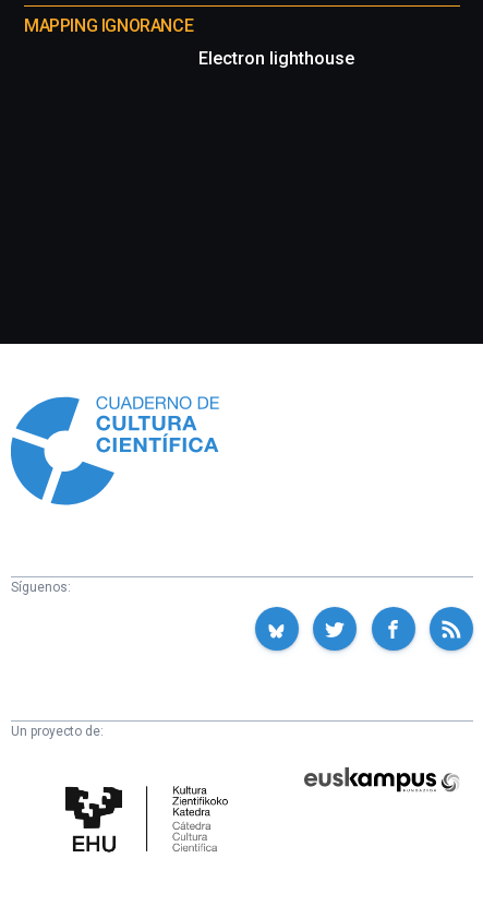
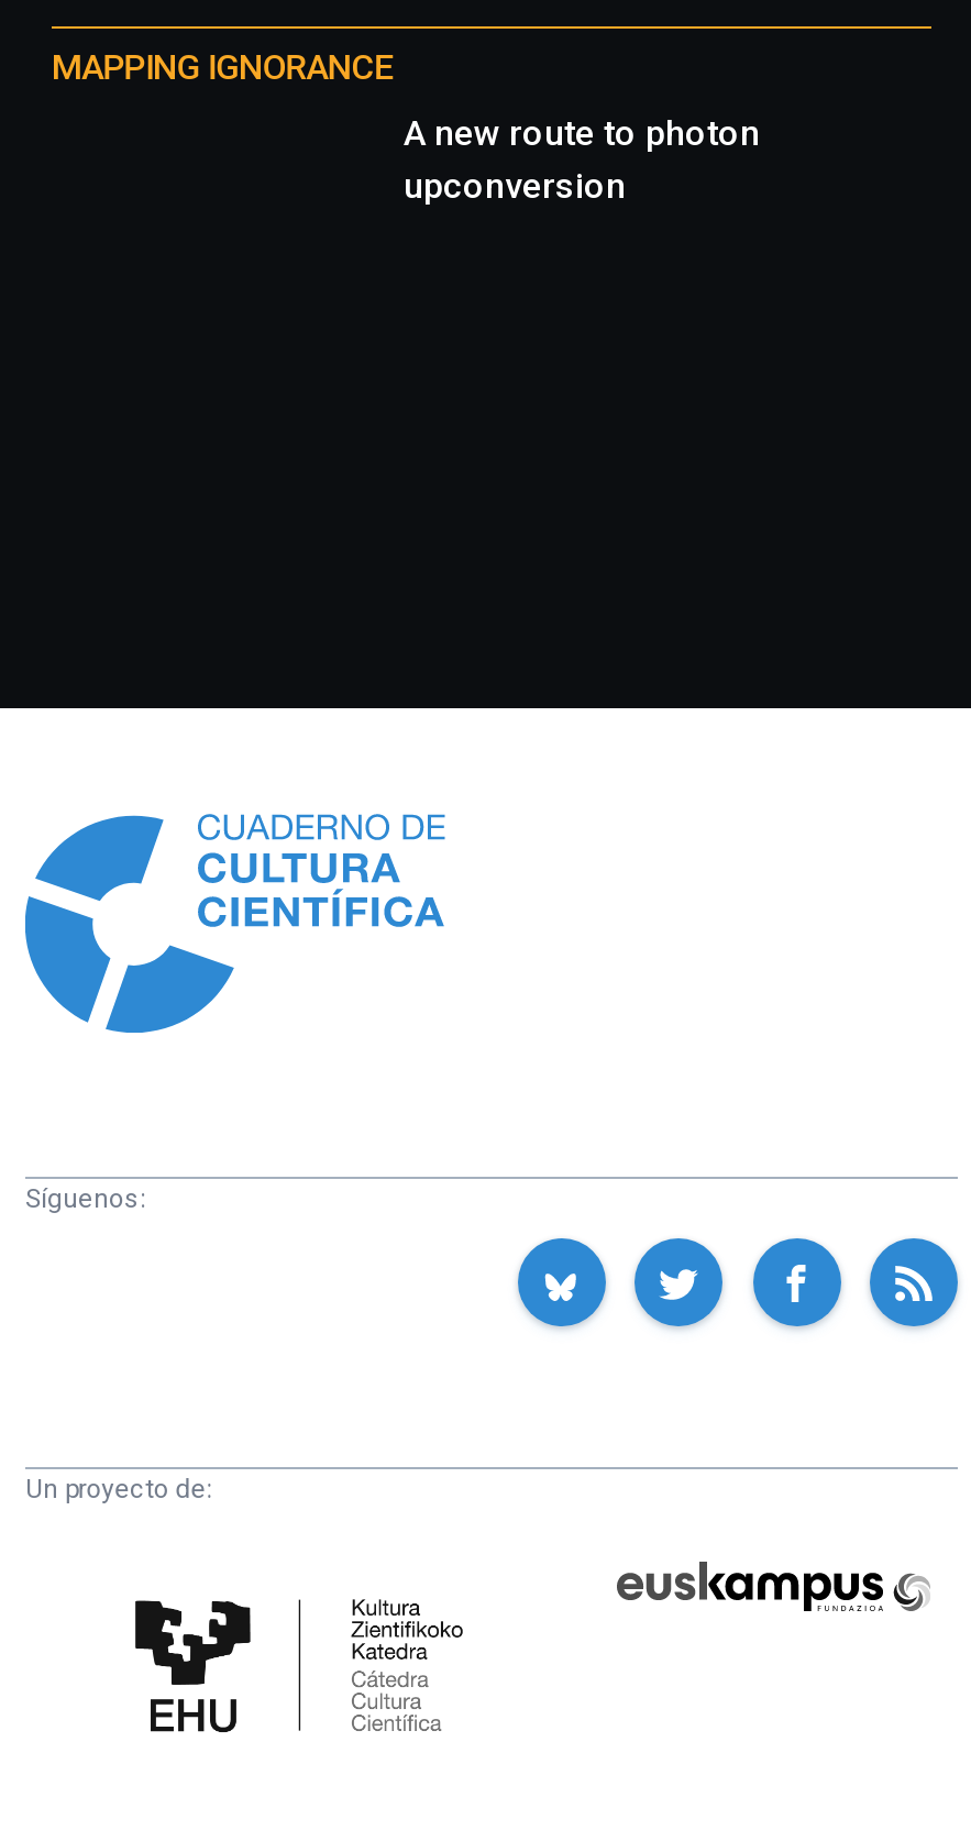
- Electron lighthouse
+ A new route to photon
+ upconversion
